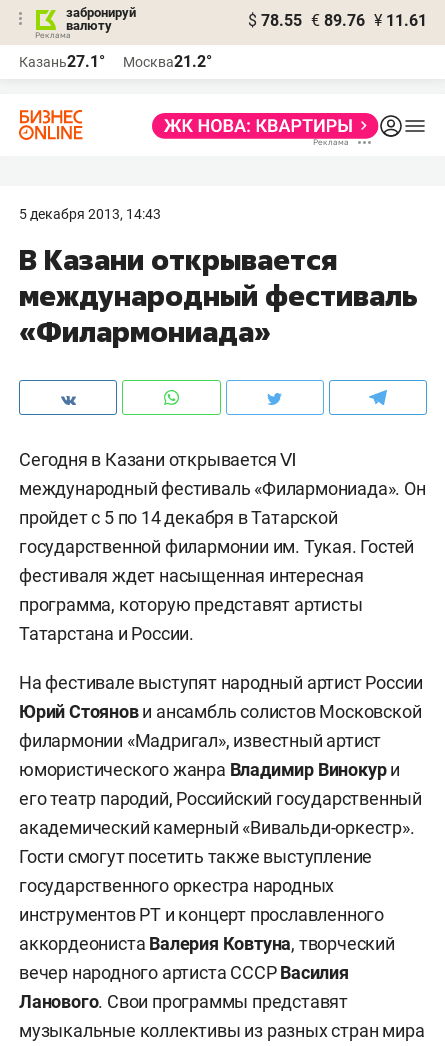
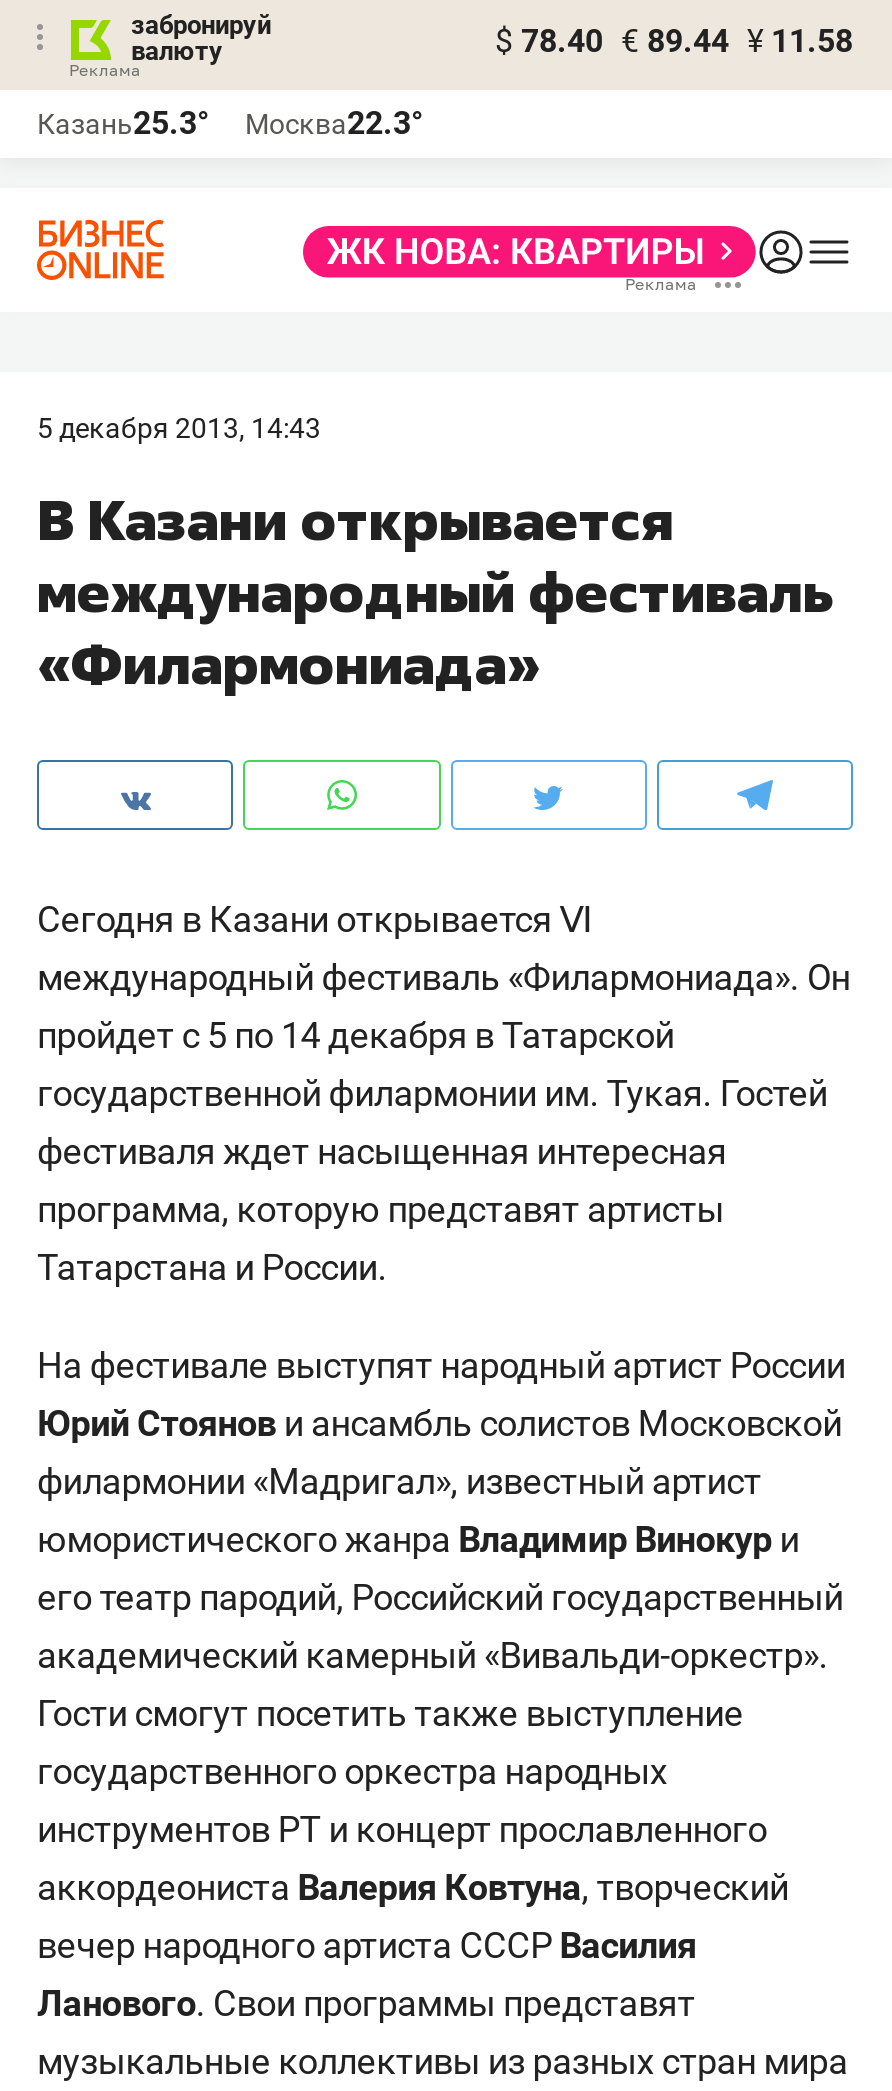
- $ 78.55 € 89.76 ¥ 11.61
+ $ 78.40 € 89.44 ¥ 11.58

- Казань27.1°
+ Казань25.3°

- Москва21.2°
+ Москва22.3°
